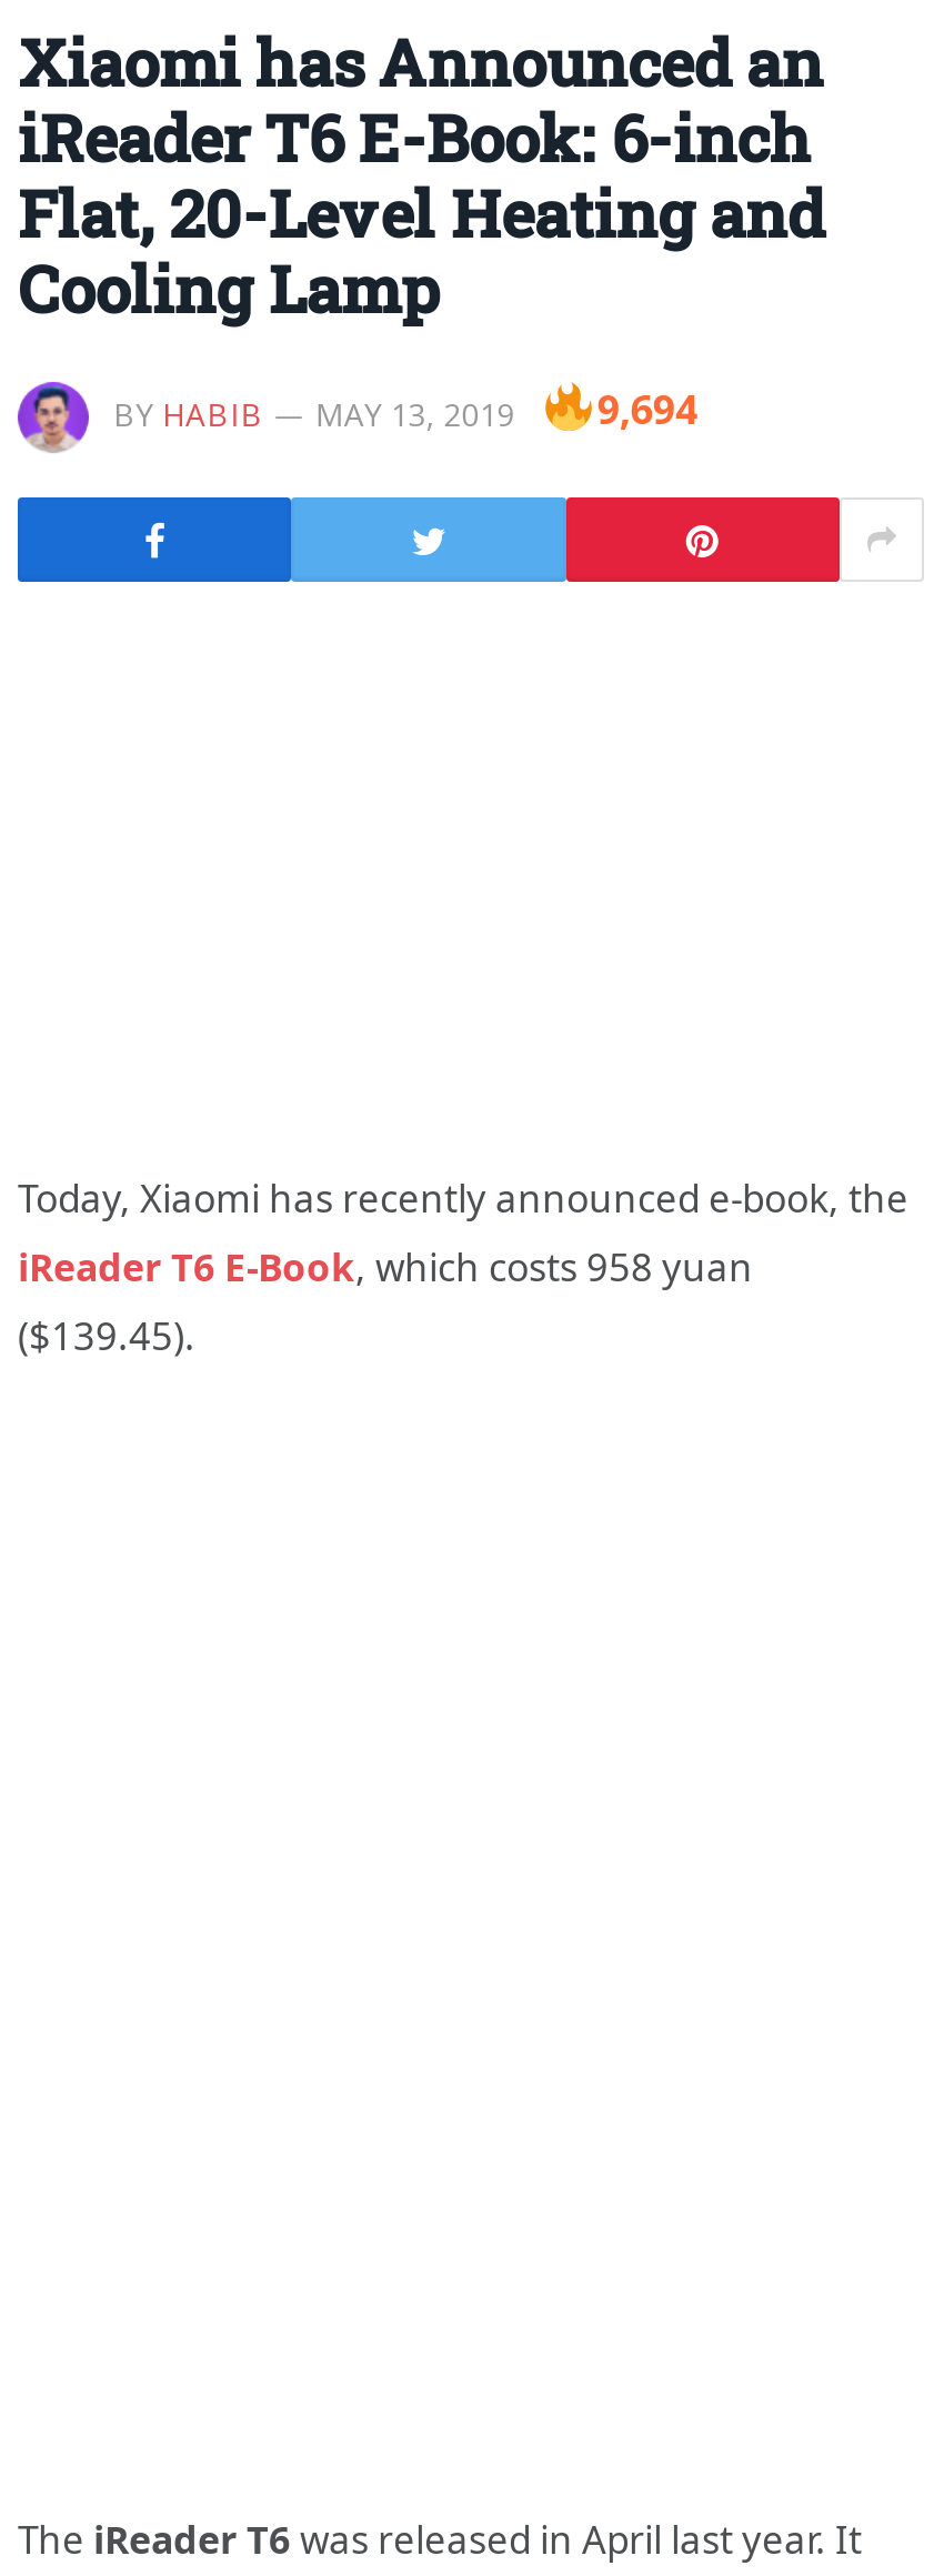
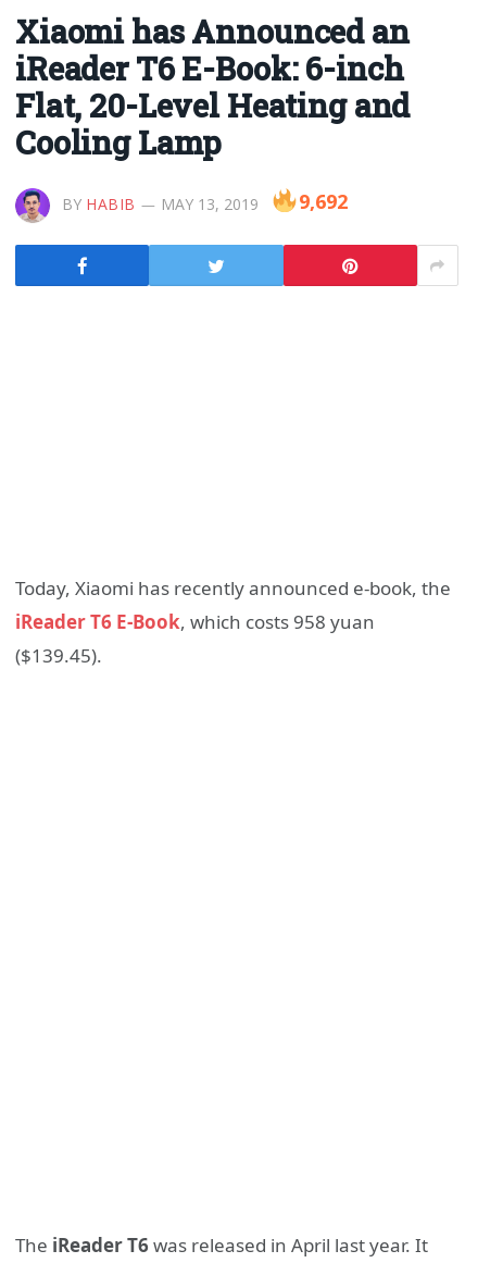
- BY HABIB MAY 13, 2019 9,694
+ BY HABIB MAY 13, 2019 9,692
